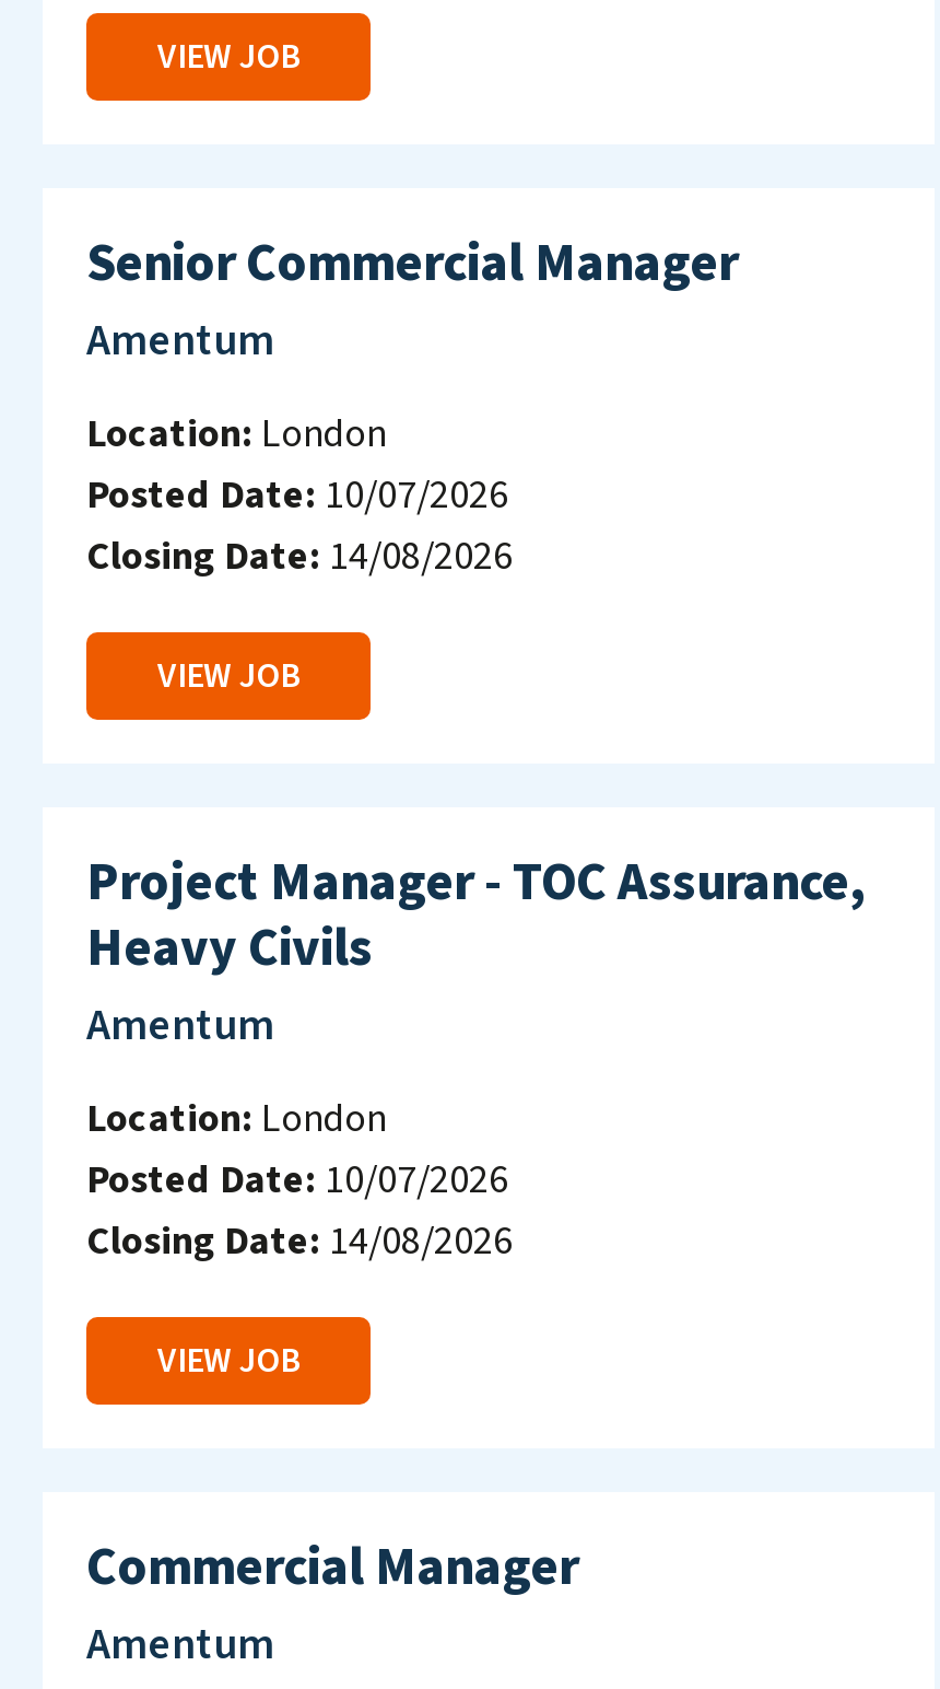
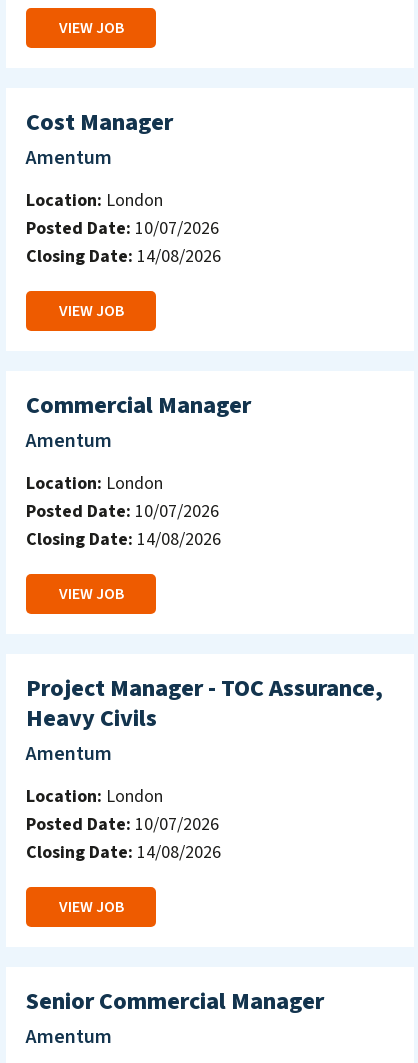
+ Cost Manager
+ Amentum
+ Location: London
+ Posted Date: 10/07/2026
+ Closing Date: 14/08/2026
+ VIEW JOB

moved down: Senior Commercial Manager

moved up: Commercial Manager
